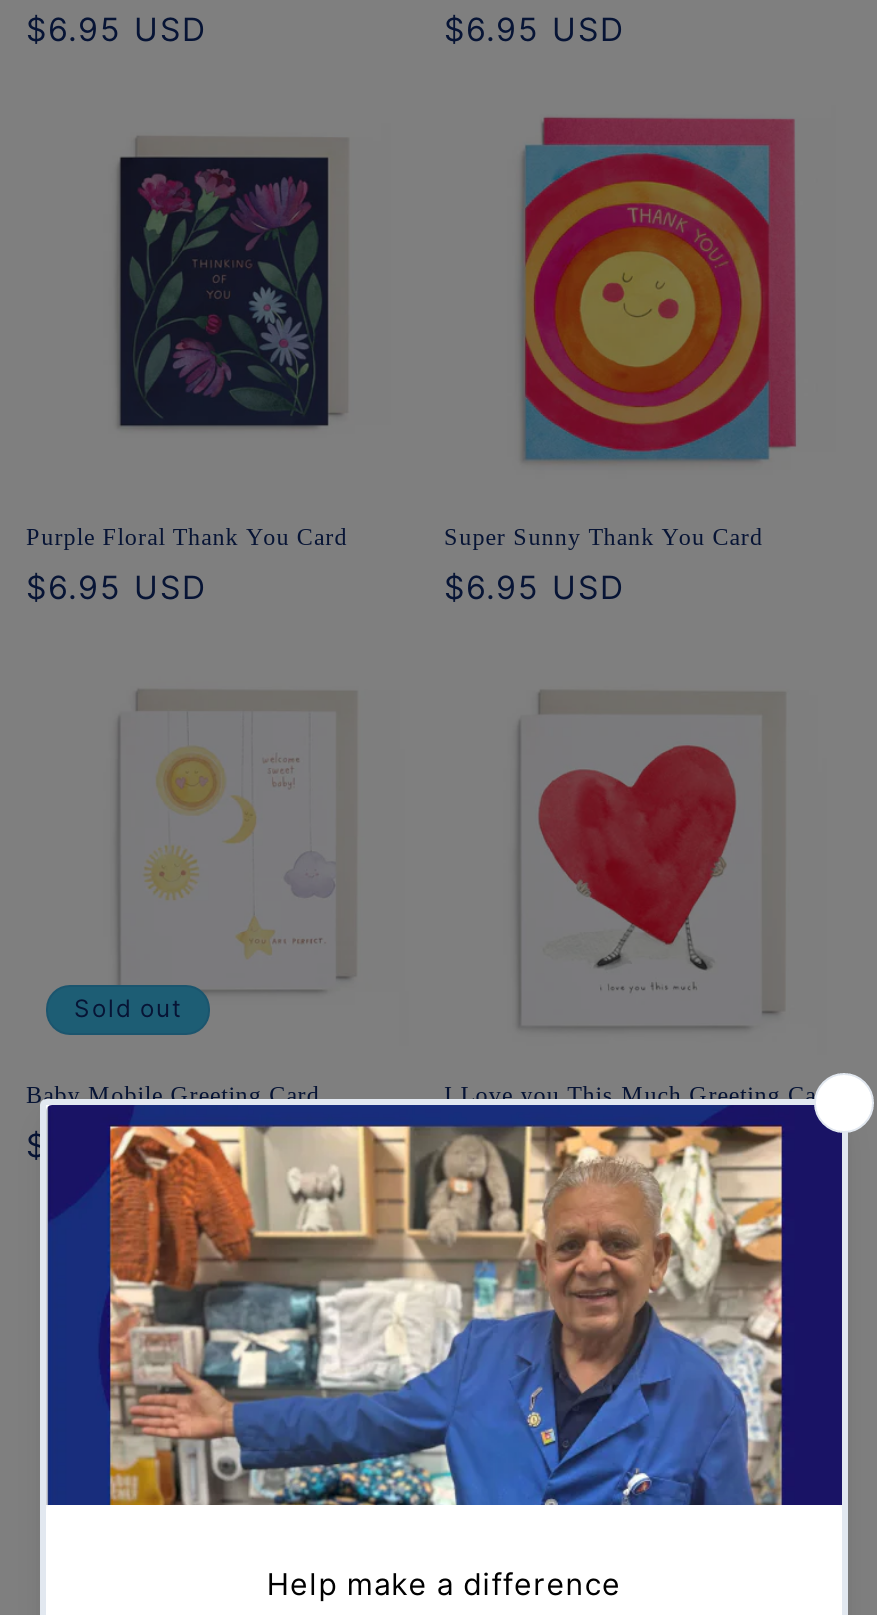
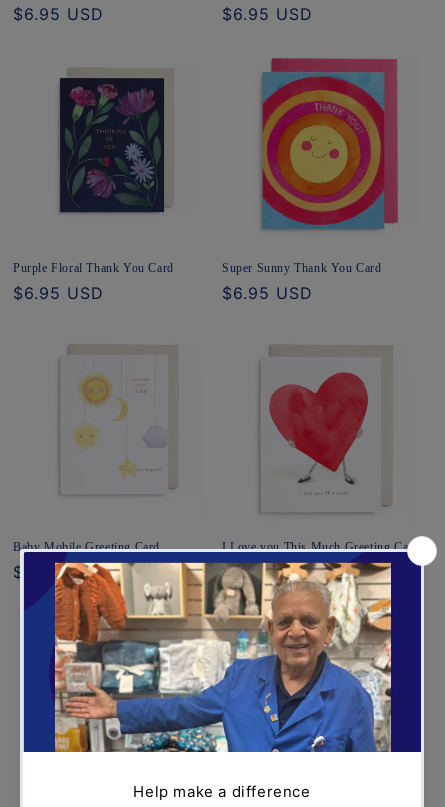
- Sold out
